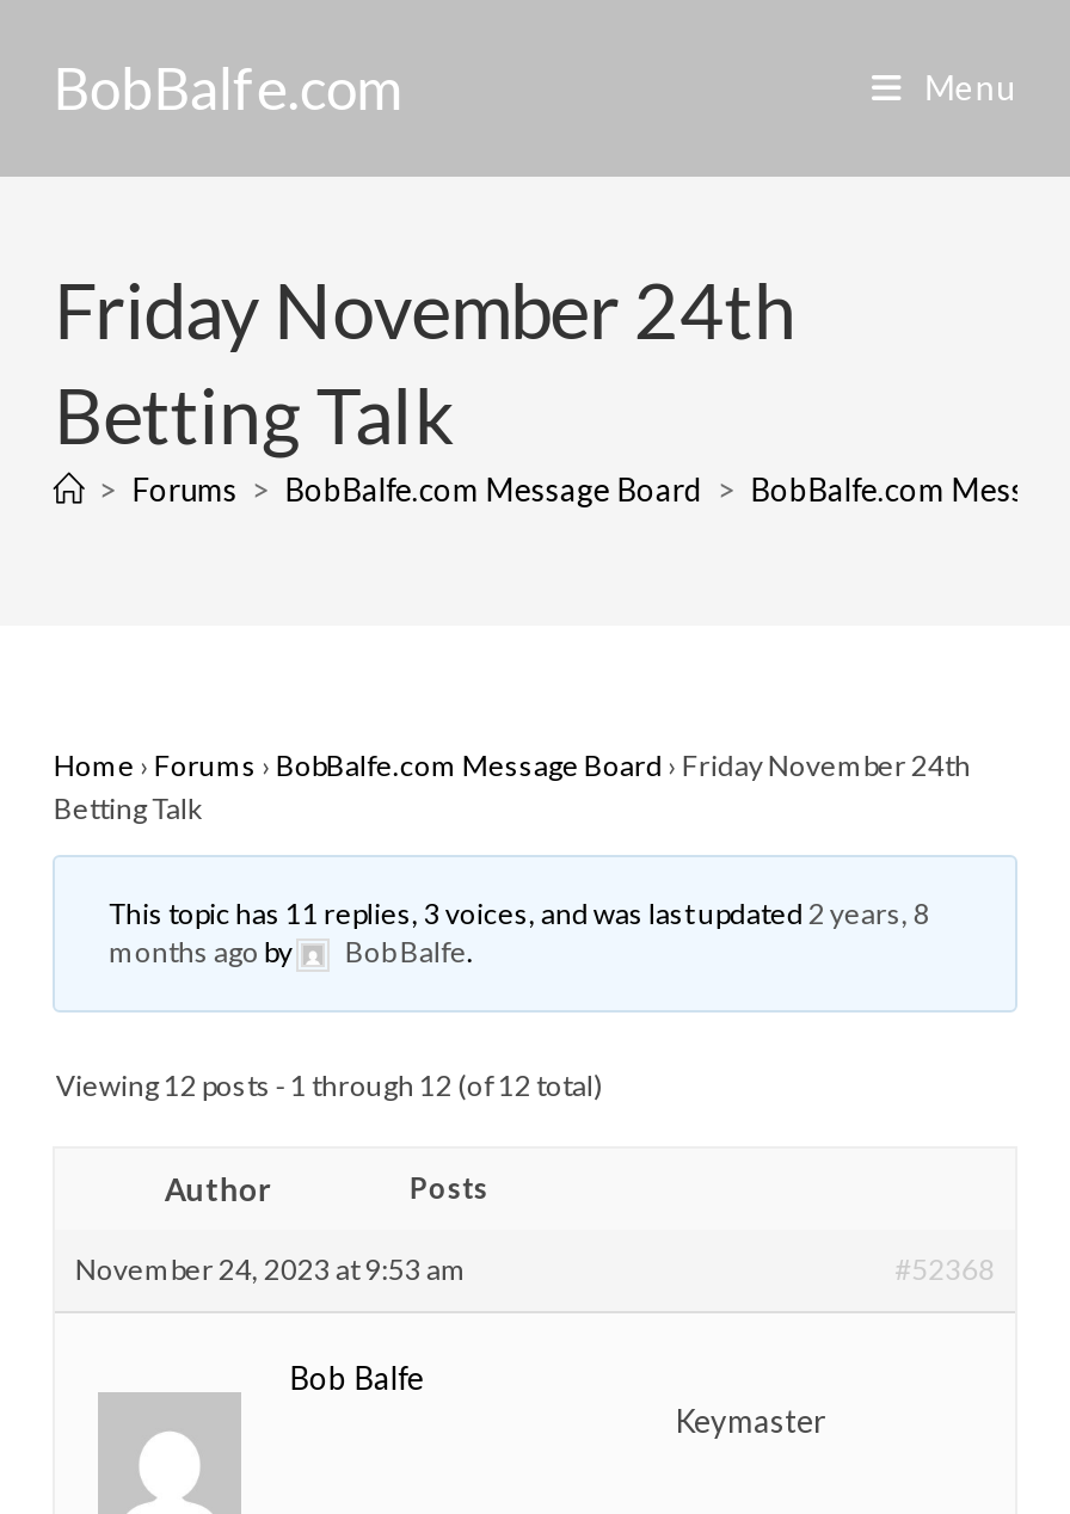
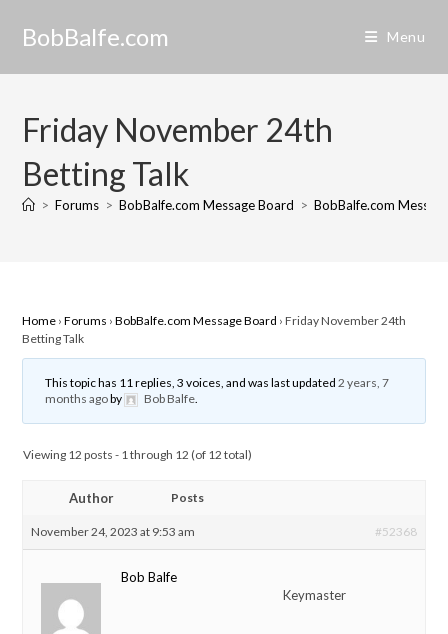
- This topic has 11 replies, 3 voices, and was last updated 2 years, 8
+ This topic has 11 replies, 3 voices, and was last updated 2 years, 7
